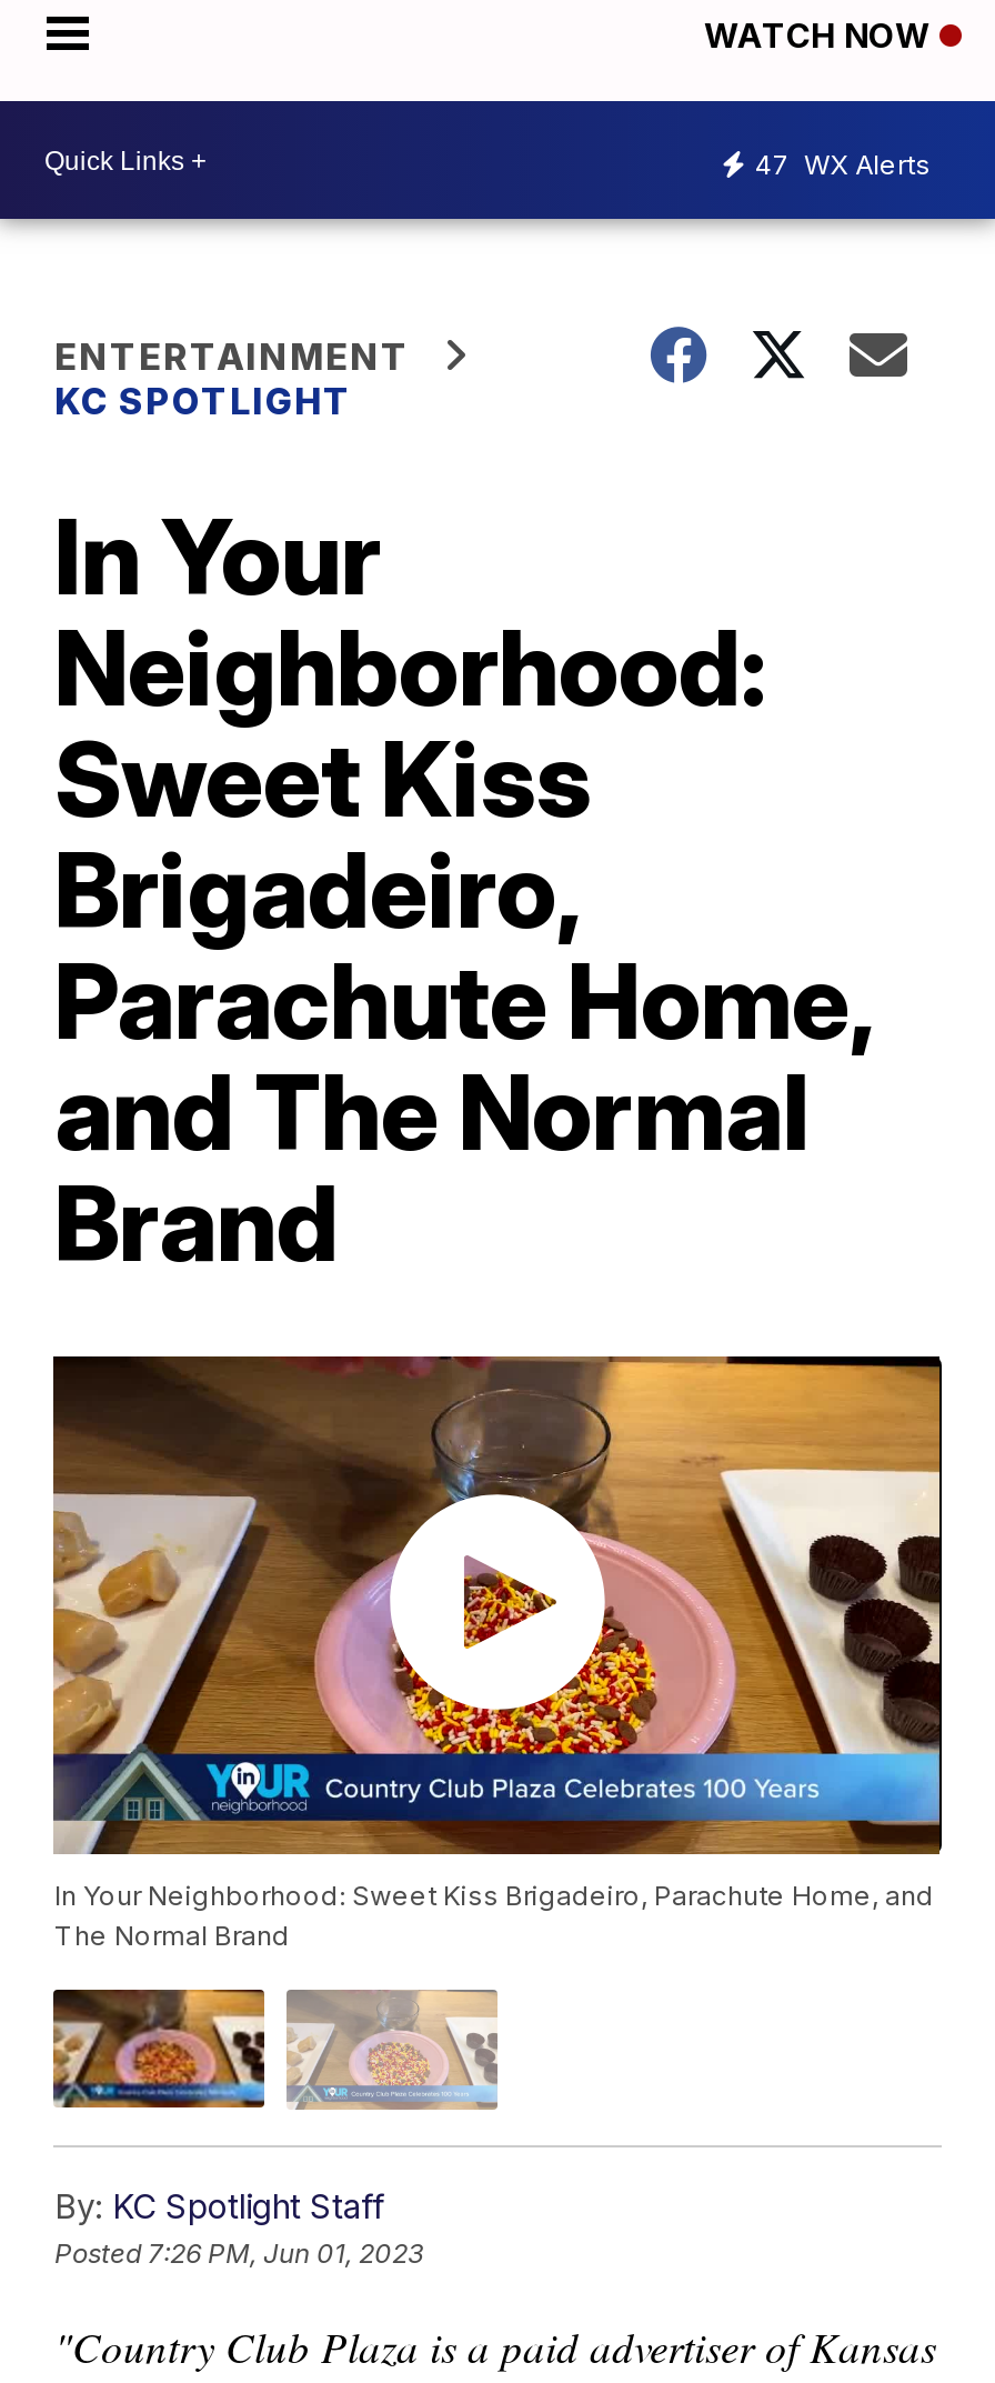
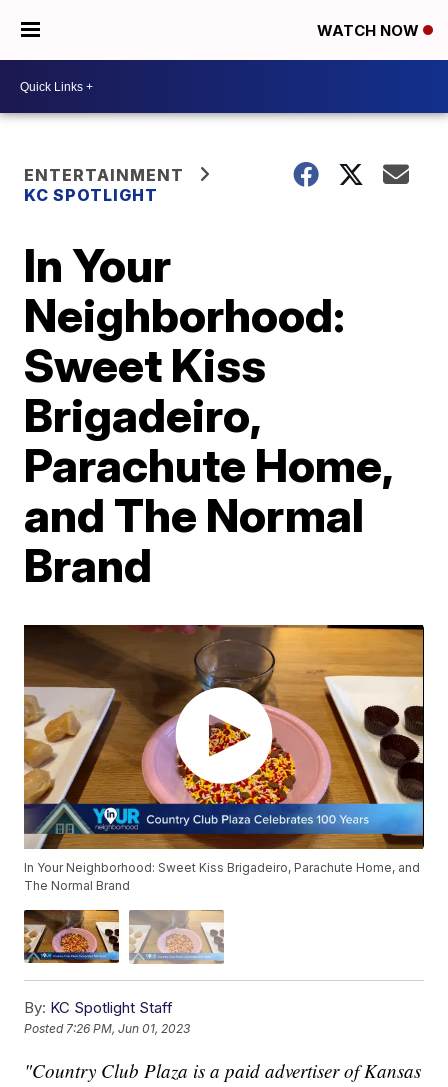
- 47 WX Alerts
